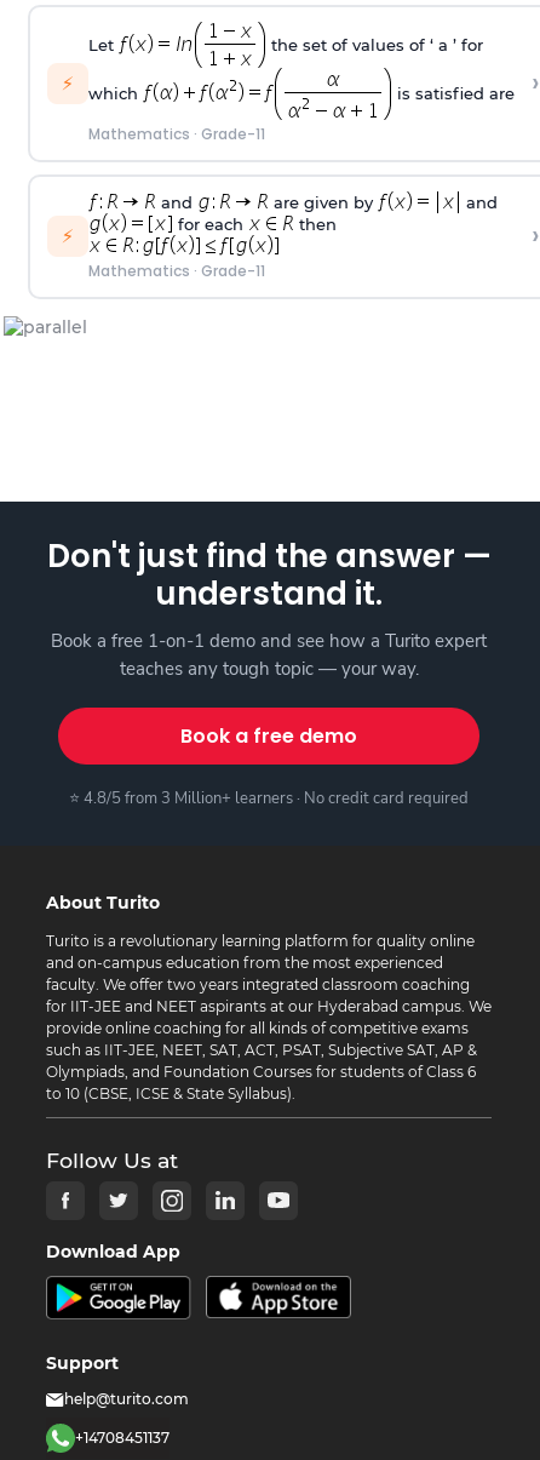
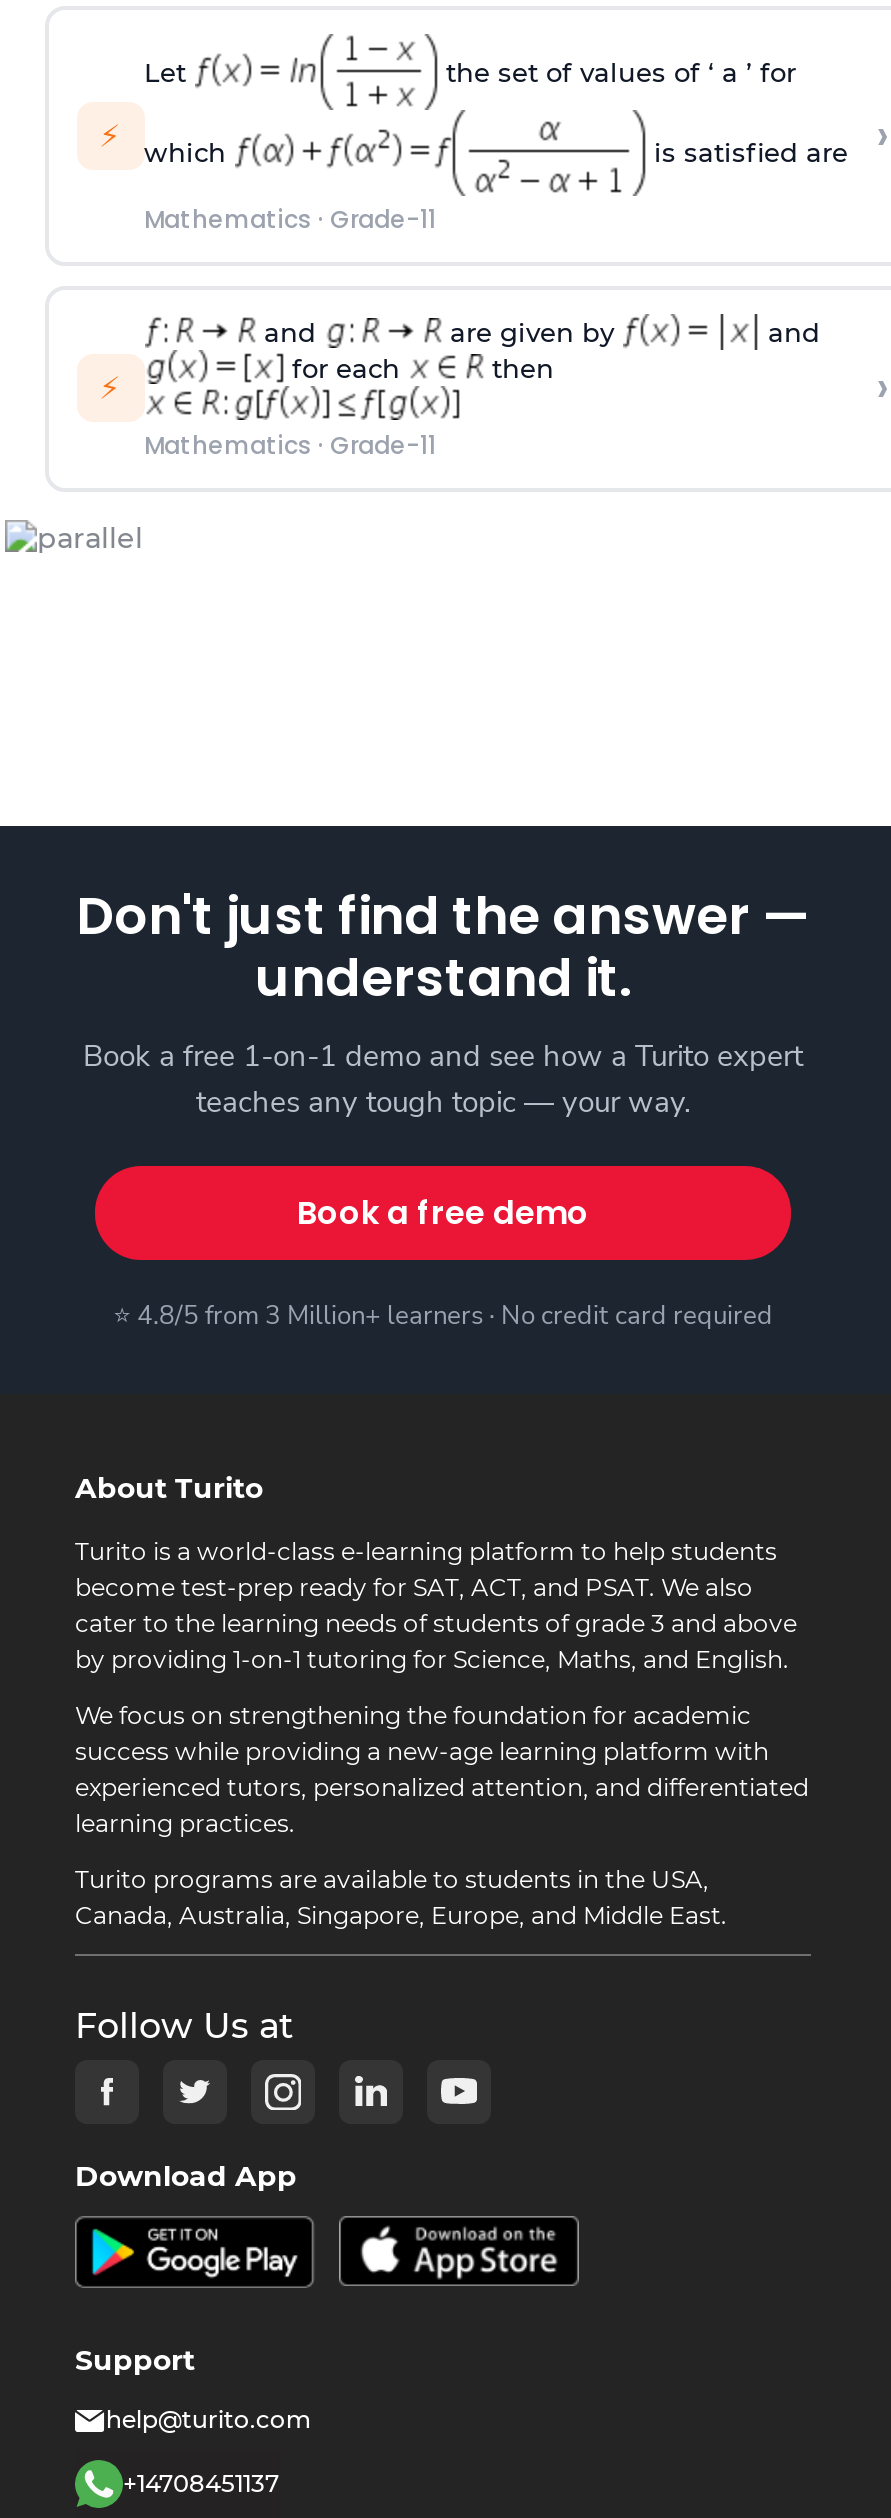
- Turito is a revolutionary learning platform for quality online
- and on-campus education from the most experienced
- faculty. We offer two years integrated classroom coaching
- for IIT-JEE and NEET aspirants at our Hyderabad campus. We
- provide online coaching for all kinds of competitive exams
- such as IIT-JEE, NEET, SAT, ACT, PSAT, Subjective SAT, AP &
- Olympiads, and Foundation Courses for students of Class 6
- to 10 (CBSE, ICSE & State Syllabus).
+ Turito is a world-class e-learning platform to help students
+ become test-prep ready for SAT, ACT, and PSAT. We also
+ cater to the learning needs of students of grade 3 and above
+ by providing 1-on-1 tutoring for Science, Maths, and English.
+ We focus on strengthening the foundation for academic
+ success while providing a new-age learning platform with
+ experienced tutors, personalized attention, and differentiated
+ learning practices.
+ Turito programs are available to students in the USA,
+ Canada, Australia, Singapore, Europe, and Middle East.
